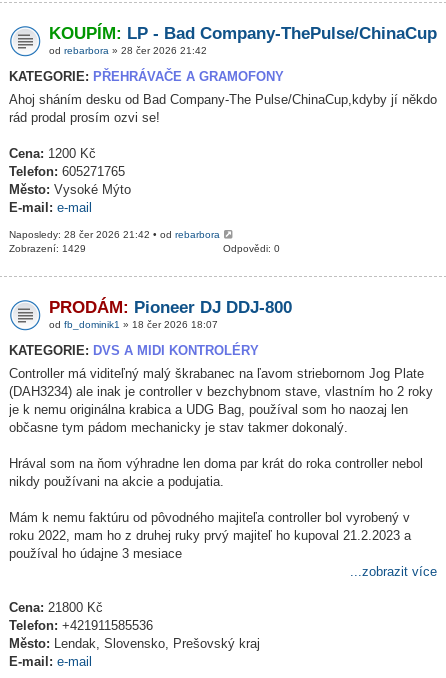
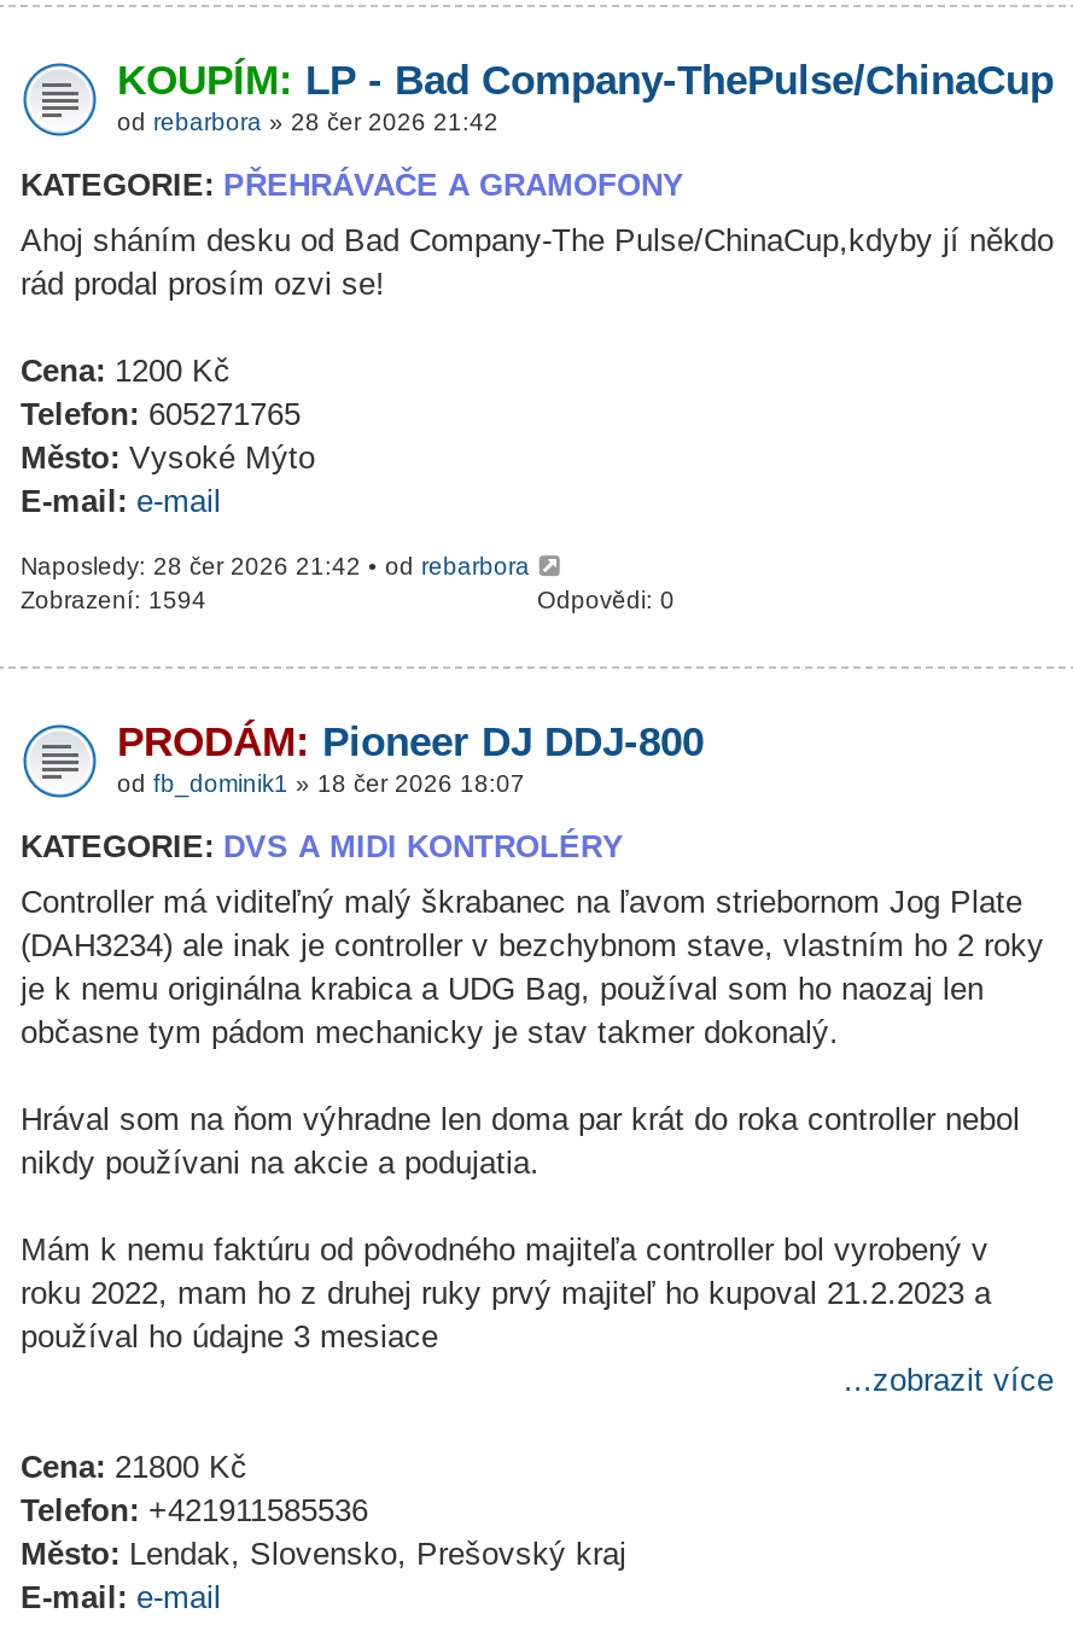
- Zobrazení: 1429
+ Zobrazení: 1594
